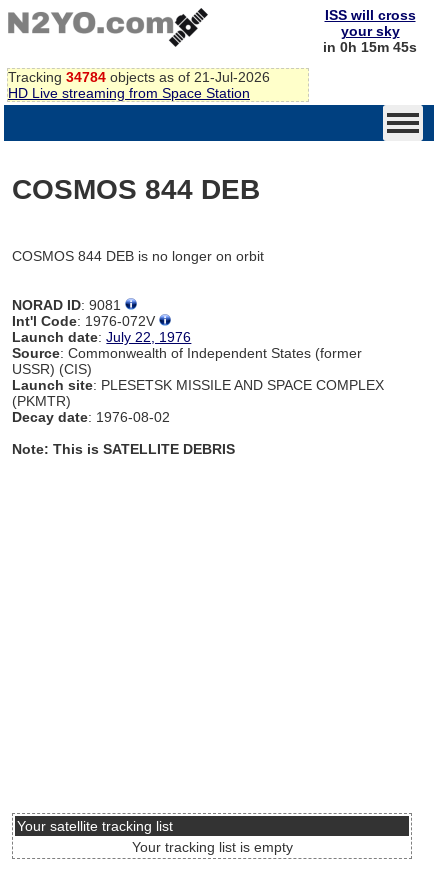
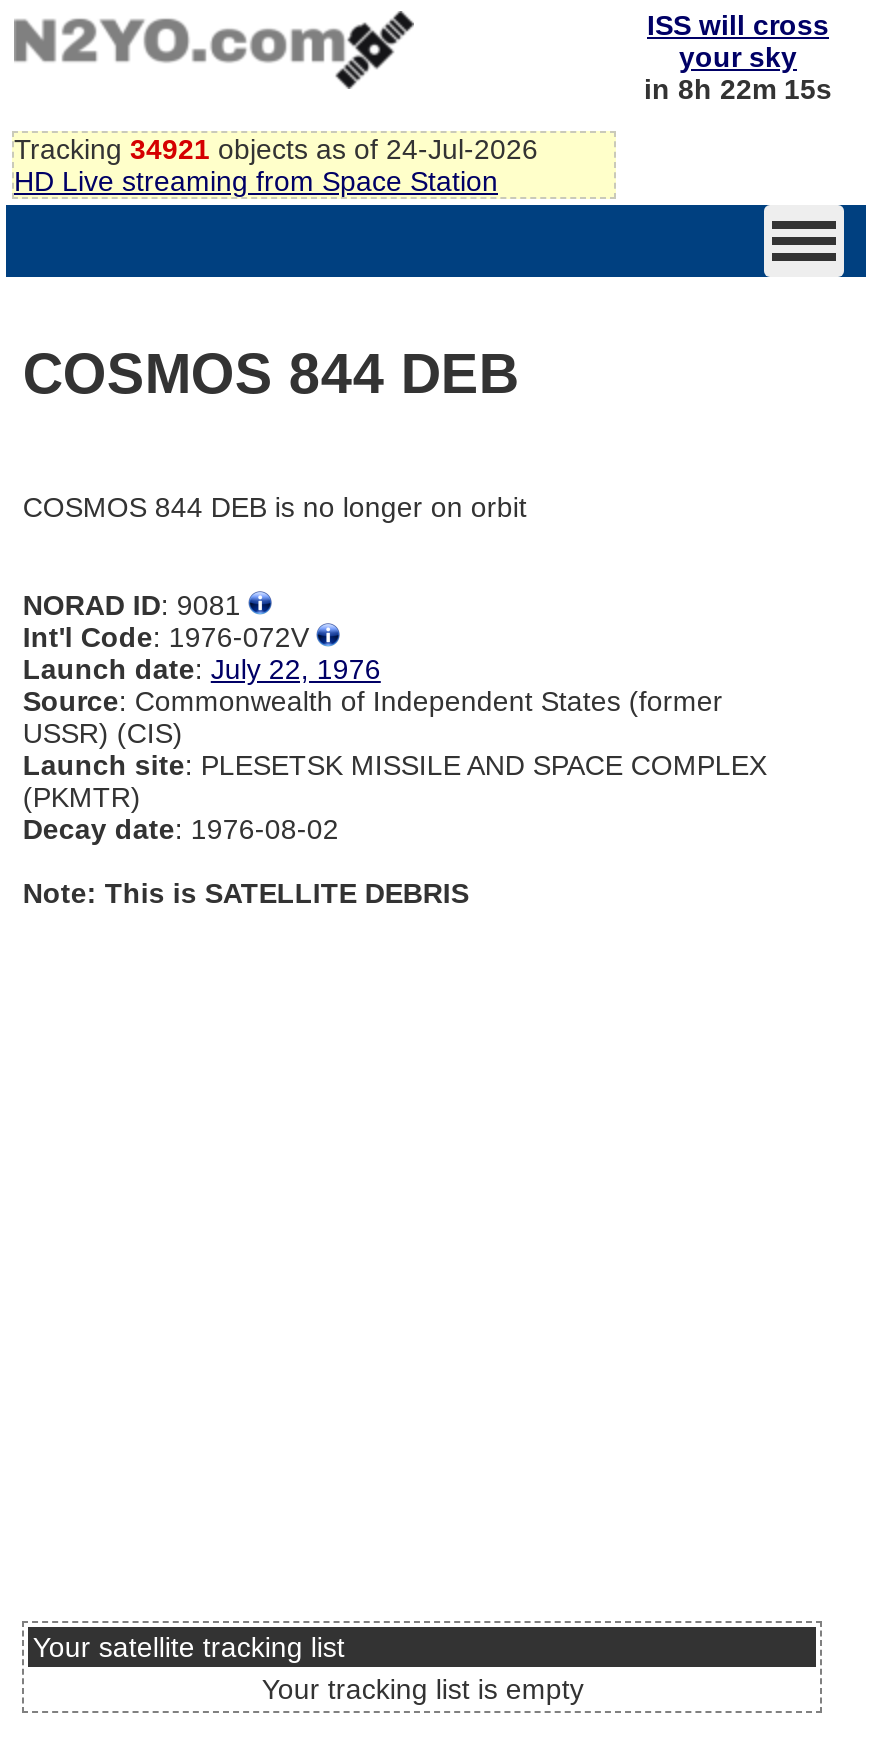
- in 0h 15m 45s
+ in 8h 22m 15s

- Tracking 34784 objects as of 21-Jul-2026
+ Tracking 34921 objects as of 24-Jul-2026
